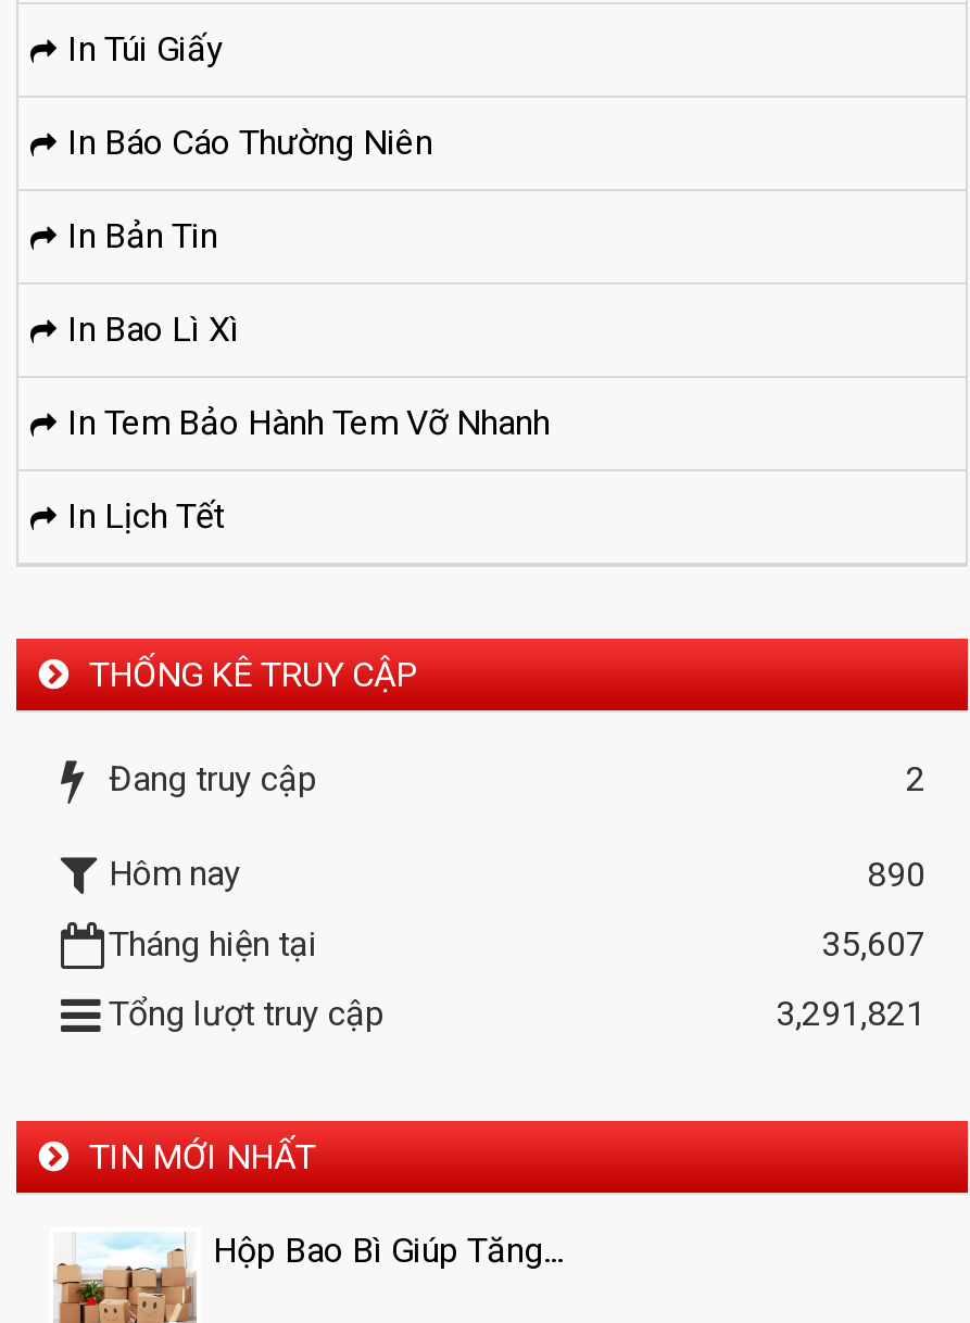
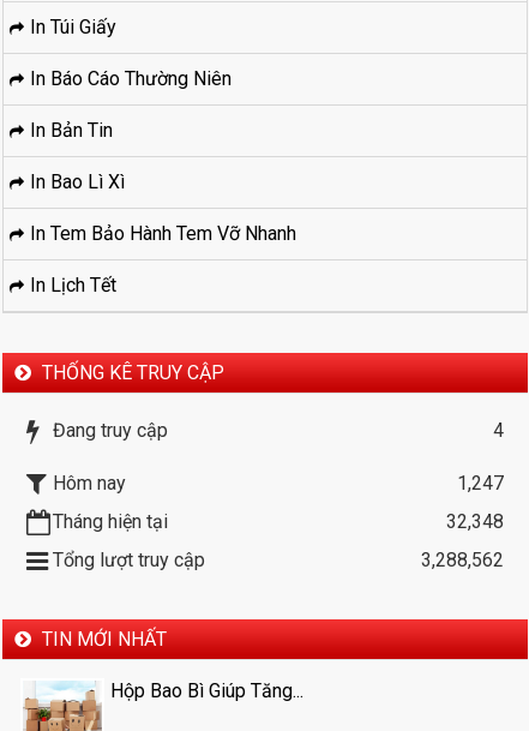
- 2
+ 4

- 890
+ 1,247

- 35,607
+ 32,348

- 3,291,821
+ 3,288,562
